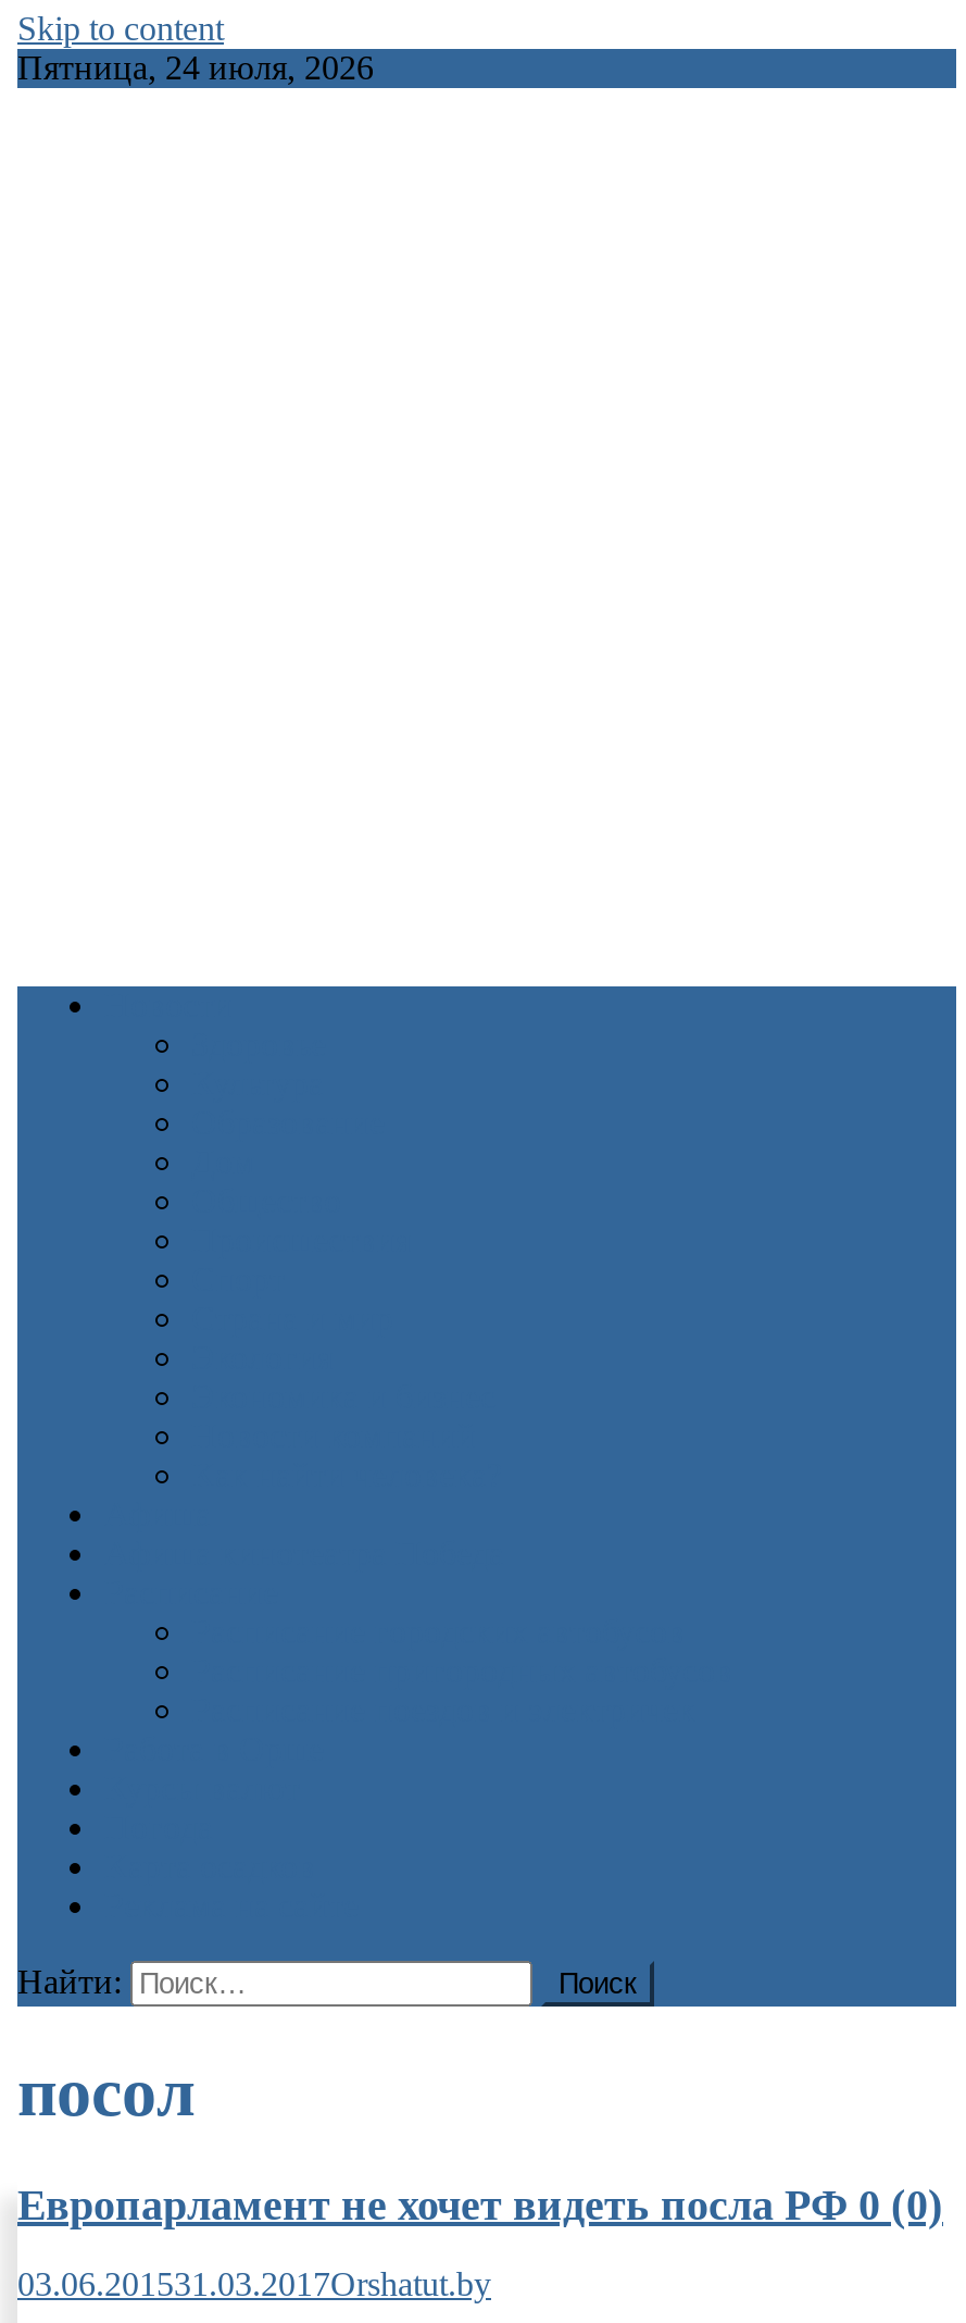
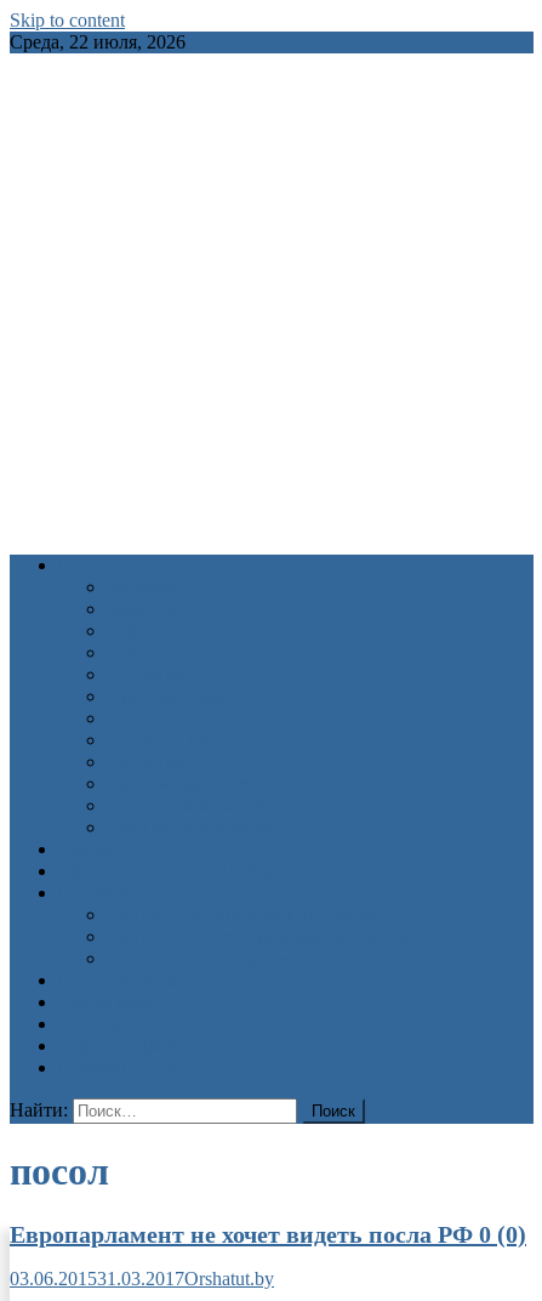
- Пятница, 24 июля, 2026
+ Среда, 22 июля, 2026
